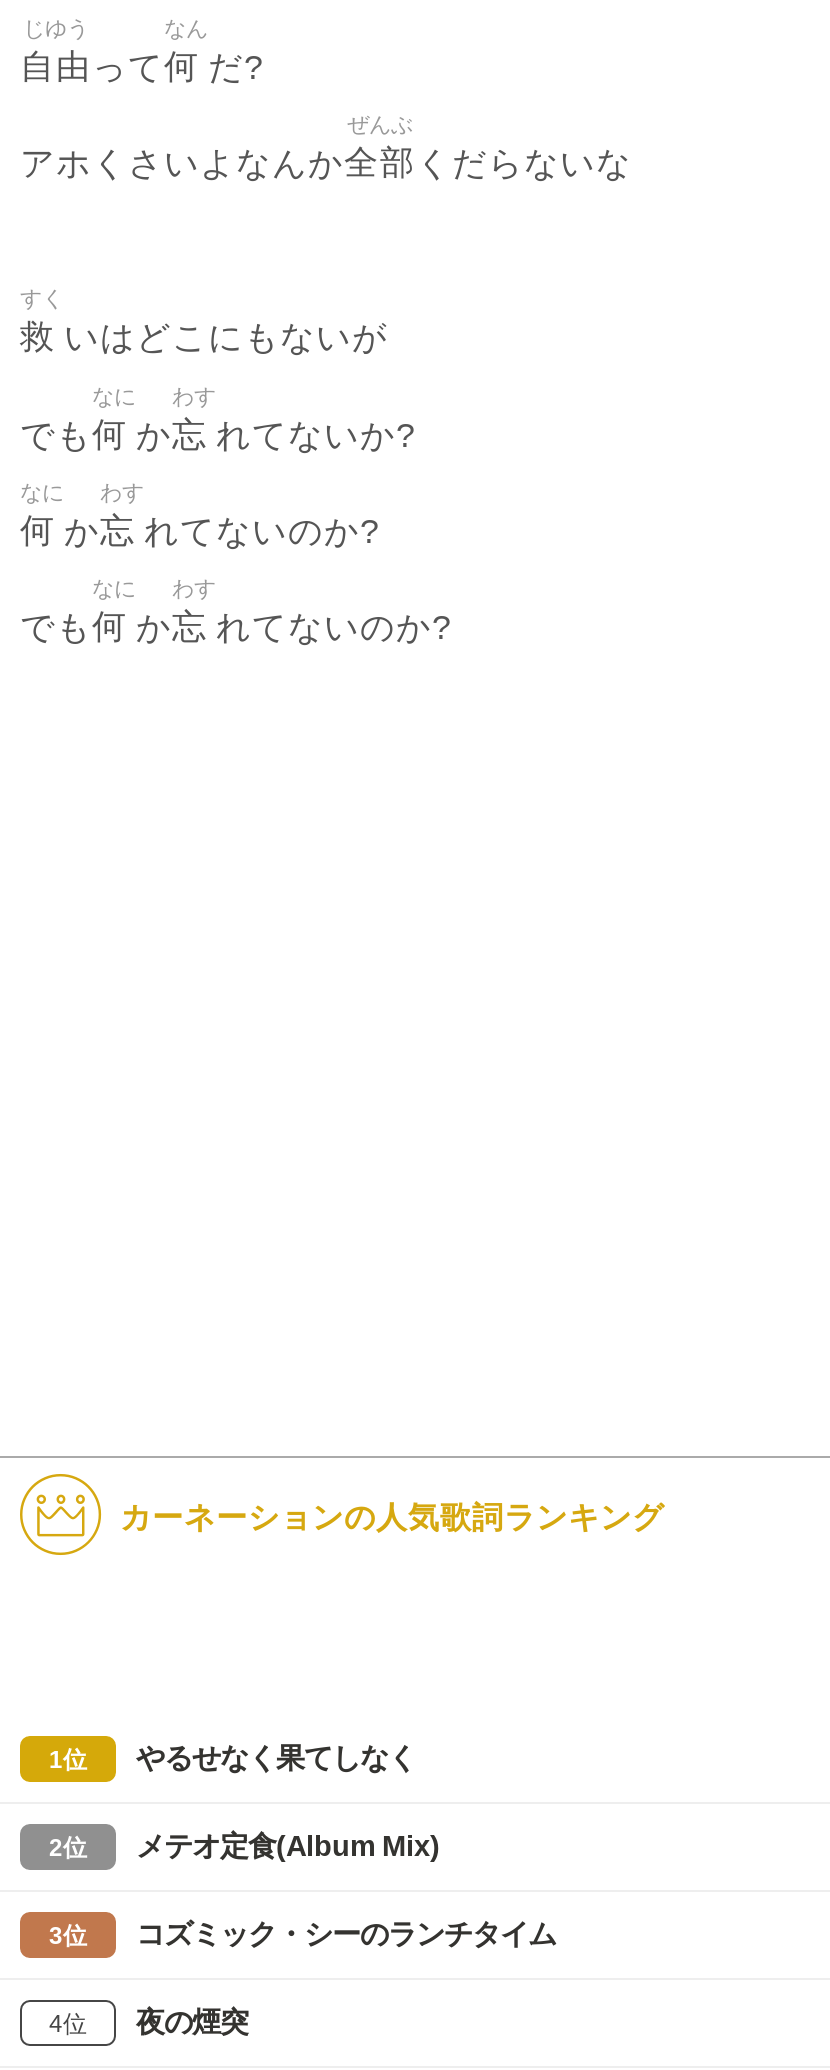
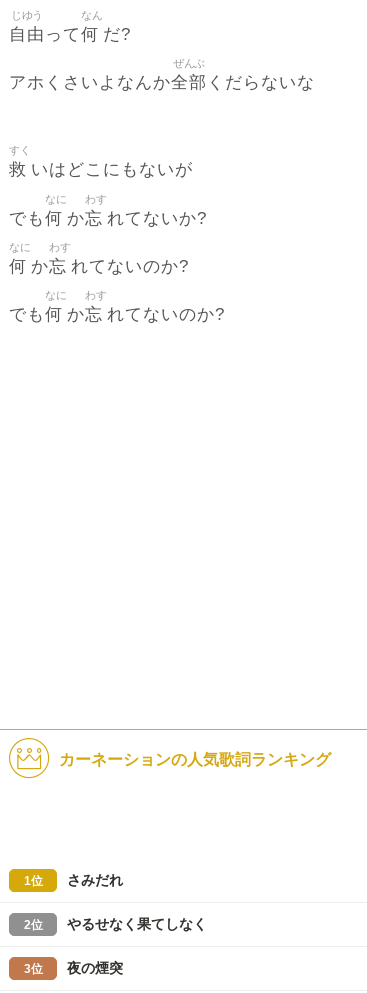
+ さみだれ

moved down: やるせなく果てしなく

- メテオ定食(Album Mix)

- コズミック・シーのランチタイム
- 4位
